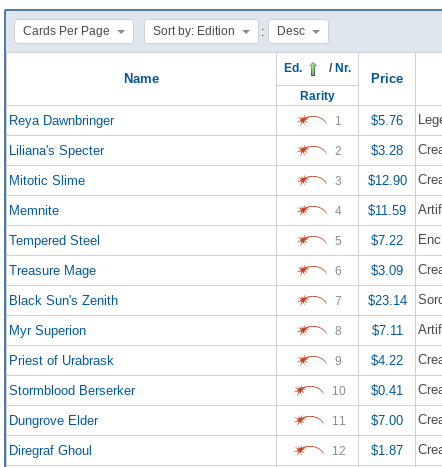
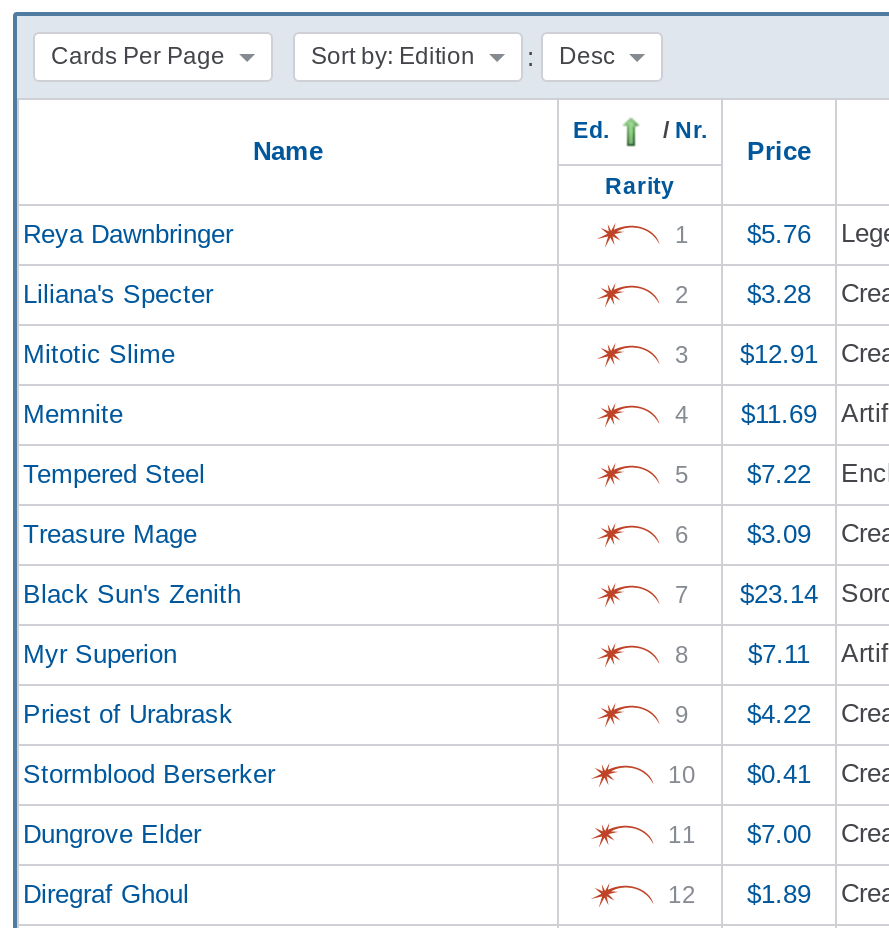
- $12.90
+ $12.91

- $11.59
+ $11.69

- $1.87
+ $1.89
